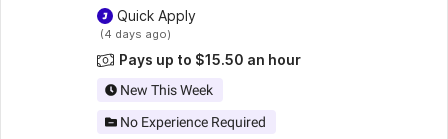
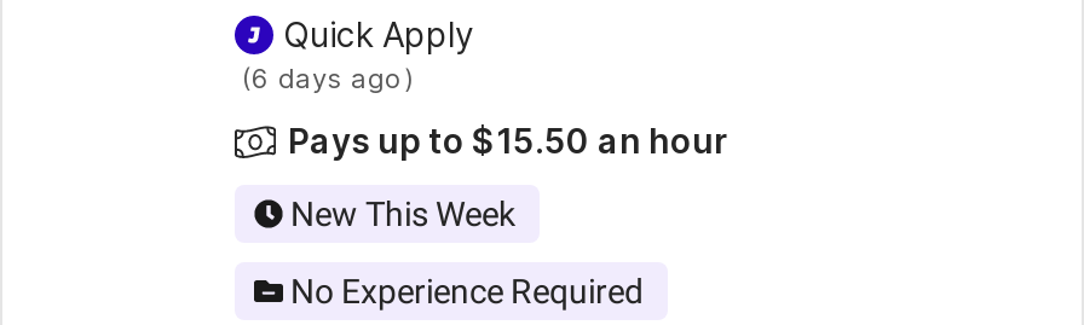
- (4 days ago)
+ (6 days ago)
